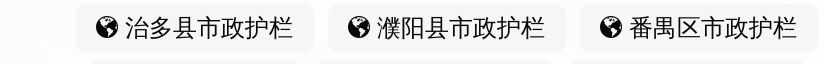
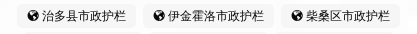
- 濮阳县市政护栏
- 番禺区市政护栏
+ 伊金霍洛市政护栏
+ 柴桑区市政护栏
